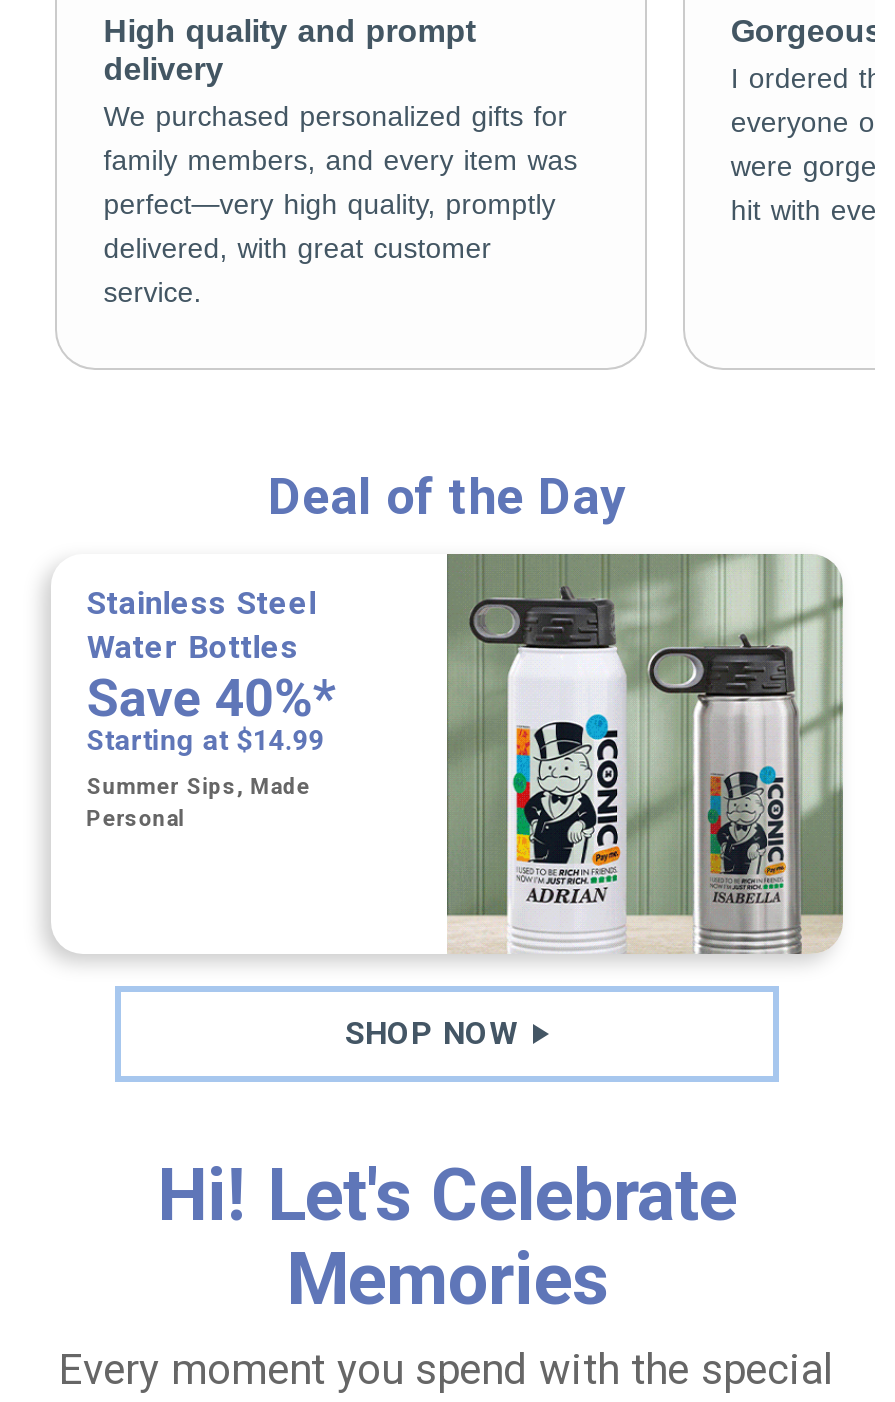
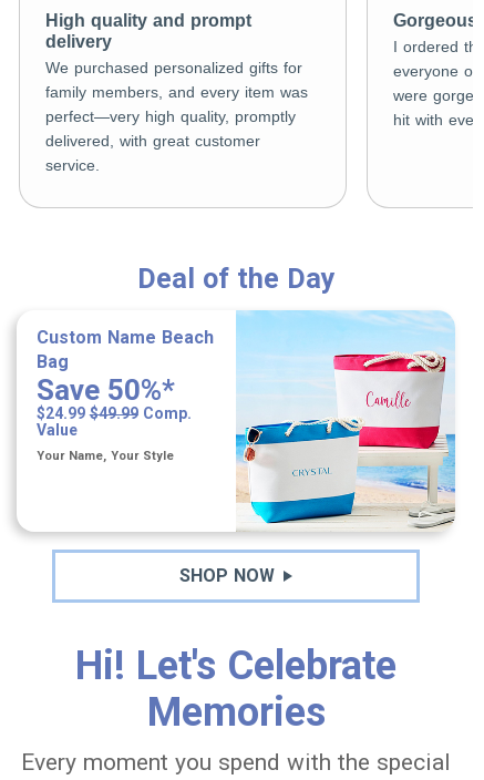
- [image]
+ [image]

- Stainless Steel
- Water Bottles
- Save 40%*
- Starting at $14.99
+ Custom Name Beach
+ Bag
+ Save 50%*
+ $24.99 $49.99 Comp.
+ Value

- Summer Sips, Made
- Personal
+ Your Name, Your Style
